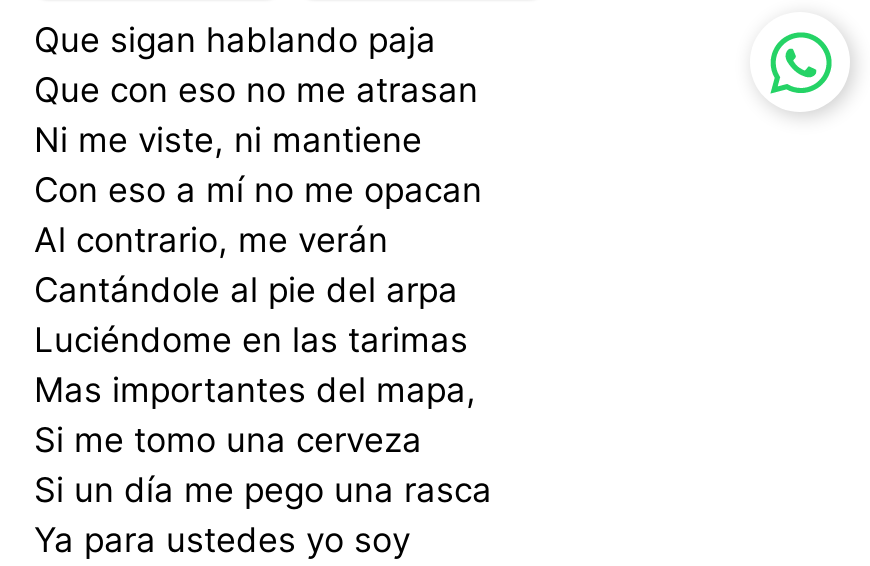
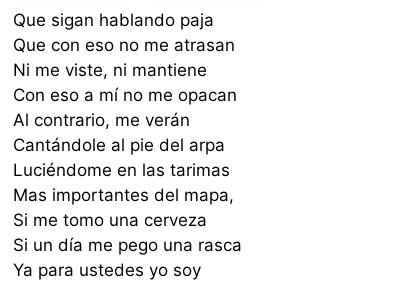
- [image]
